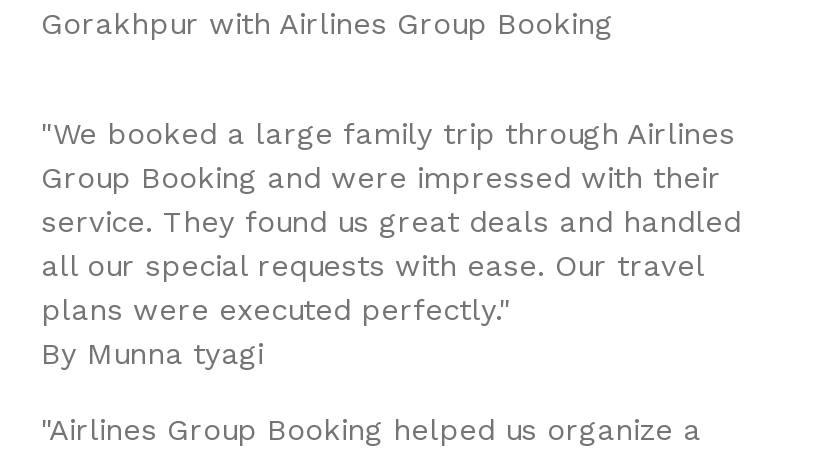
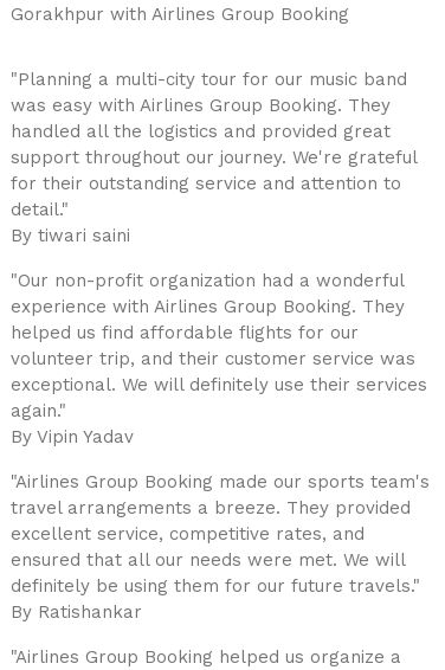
- "We booked a large family trip through Airlines
- Group Booking and were impressed with their
- service. They found us great deals and handled
- all our special requests with ease. Our travel
- plans were executed perfectly."
- By Munna tyagi
+ "Planning a multi-city tour for our music band
+ was easy with Airlines Group Booking. They
+ handled all the logistics and provided great
+ support throughout our journey. We're grateful
+ for their outstanding service and attention to
+ detail."
+ By tiwari saini
+ "Our non-profit organization had a wonderful
+ experience with Airlines Group Booking. They
+ helped us find affordable flights for our
+ volunteer trip, and their customer service was
+ exceptional. We will definitely use their services
+ again."
+ By Vipin Yadav
+ "Airlines Group Booking made our sports team's
+ travel arrangements a breeze. They provided
+ excellent service, competitive rates, and
+ ensured that all our needs were met. We will
+ definitely be using them for our future travels."
+ By Ratishankar
